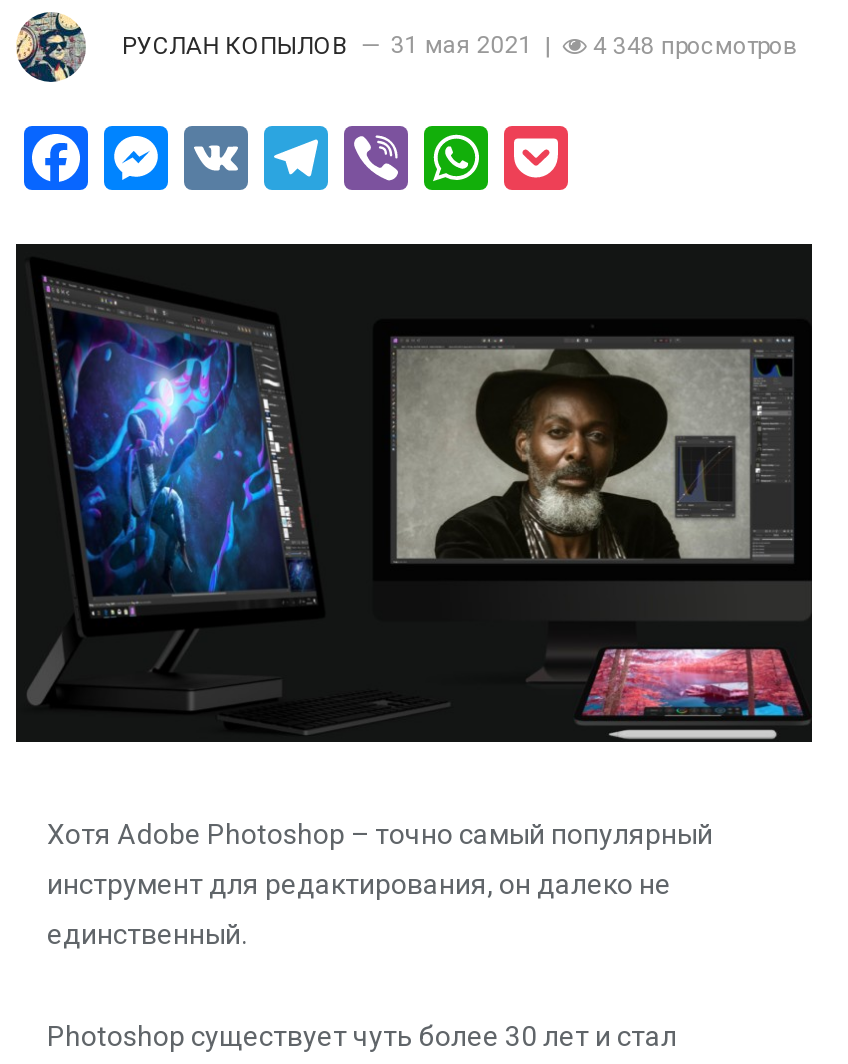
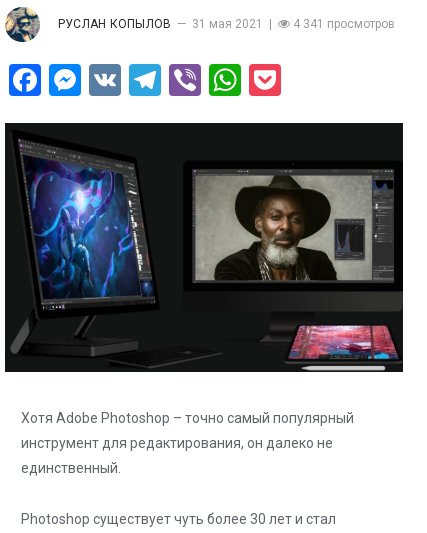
- РУСЛАН КОПЫЛОВ 31 мая 2021 4 348 просмотров
+ РУСЛАН КОПЫЛОВ 31 мая 2021 4 341 просмотров
